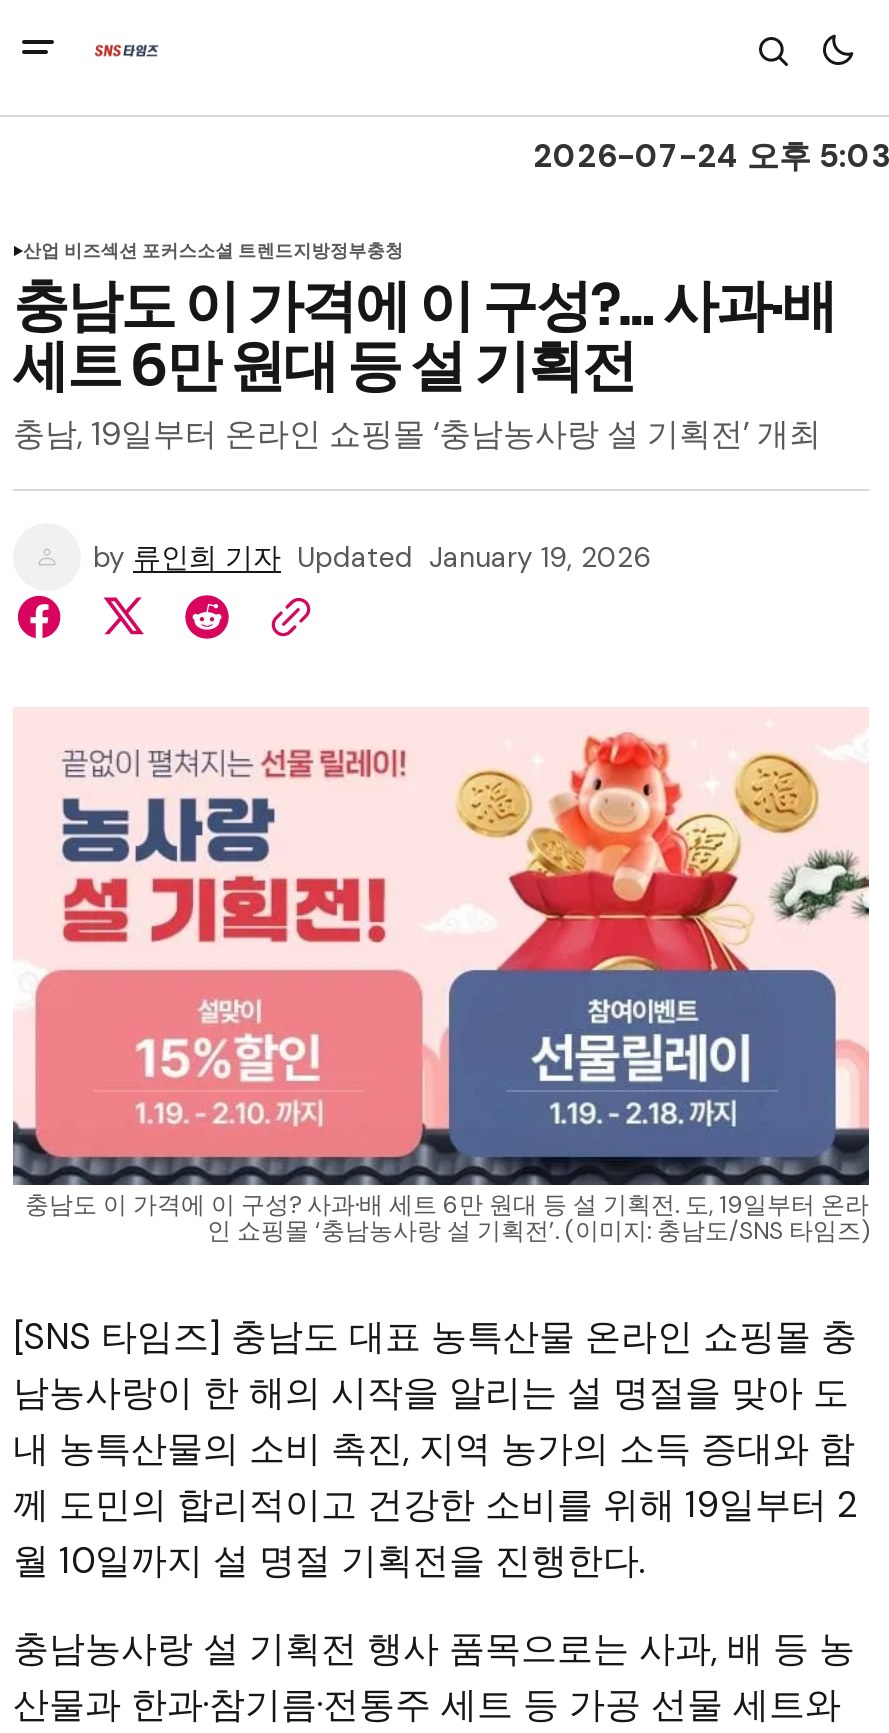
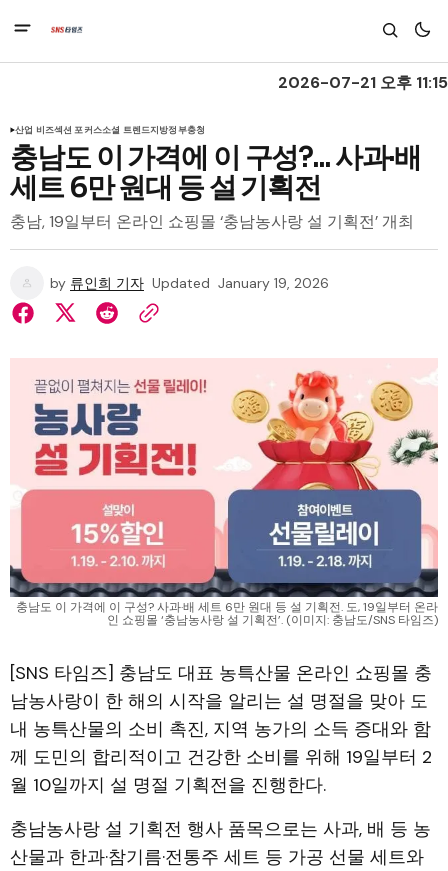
- 2026-07-24 오후 5:03
+ 2026-07-21 오후 11:15
